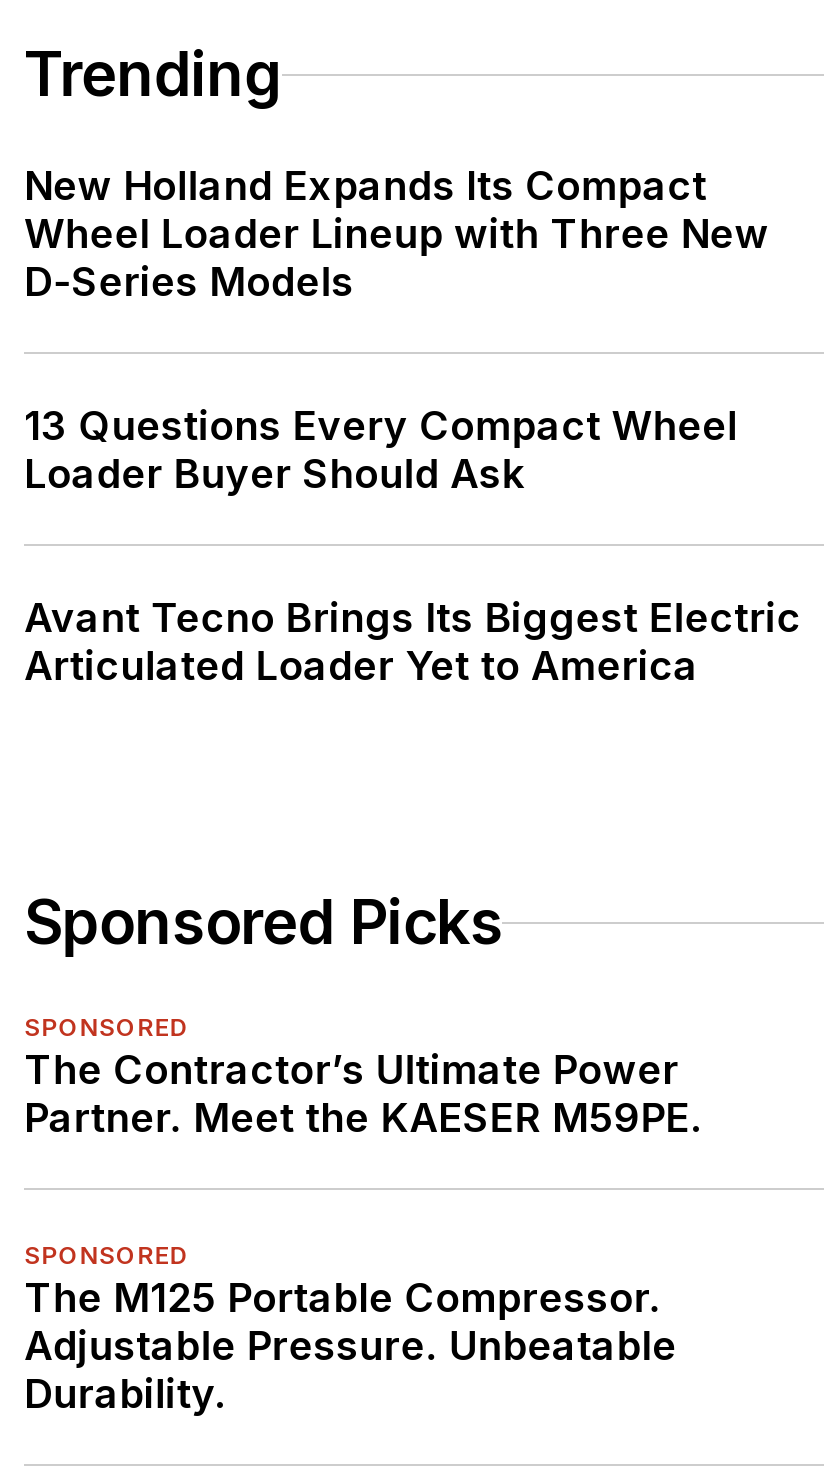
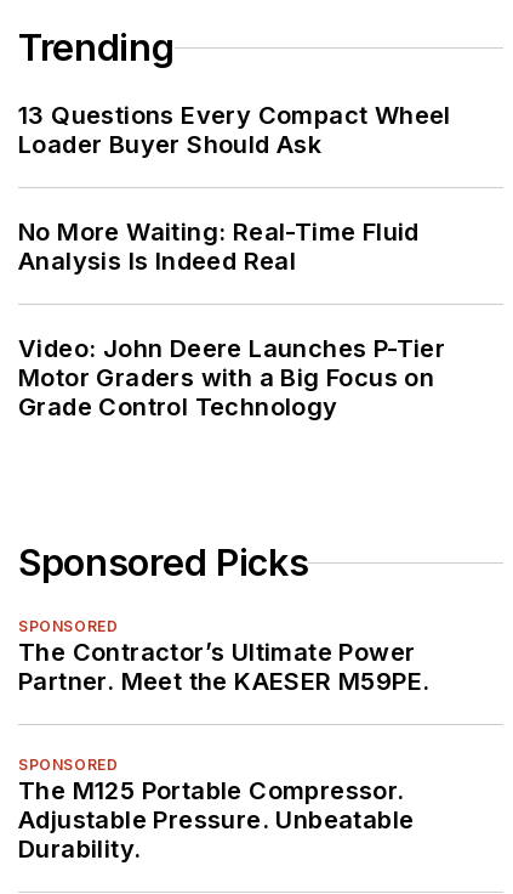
- New Holland Expands Its Compact
- Wheel Loader Lineup with Three New
- D-Series Models

moved up: 13 Questions Every Compact Wheel | Loader Buyer Should Ask

- Avant Tecno Brings Its Biggest Electric
- Articulated Loader Yet to America
+ No More Waiting: Real-Time Fluid
+ Analysis Is Indeed Real
+ Video: John Deere Launches P-Tier
+ Motor Graders with a Big Focus on
+ Grade Control Technology
